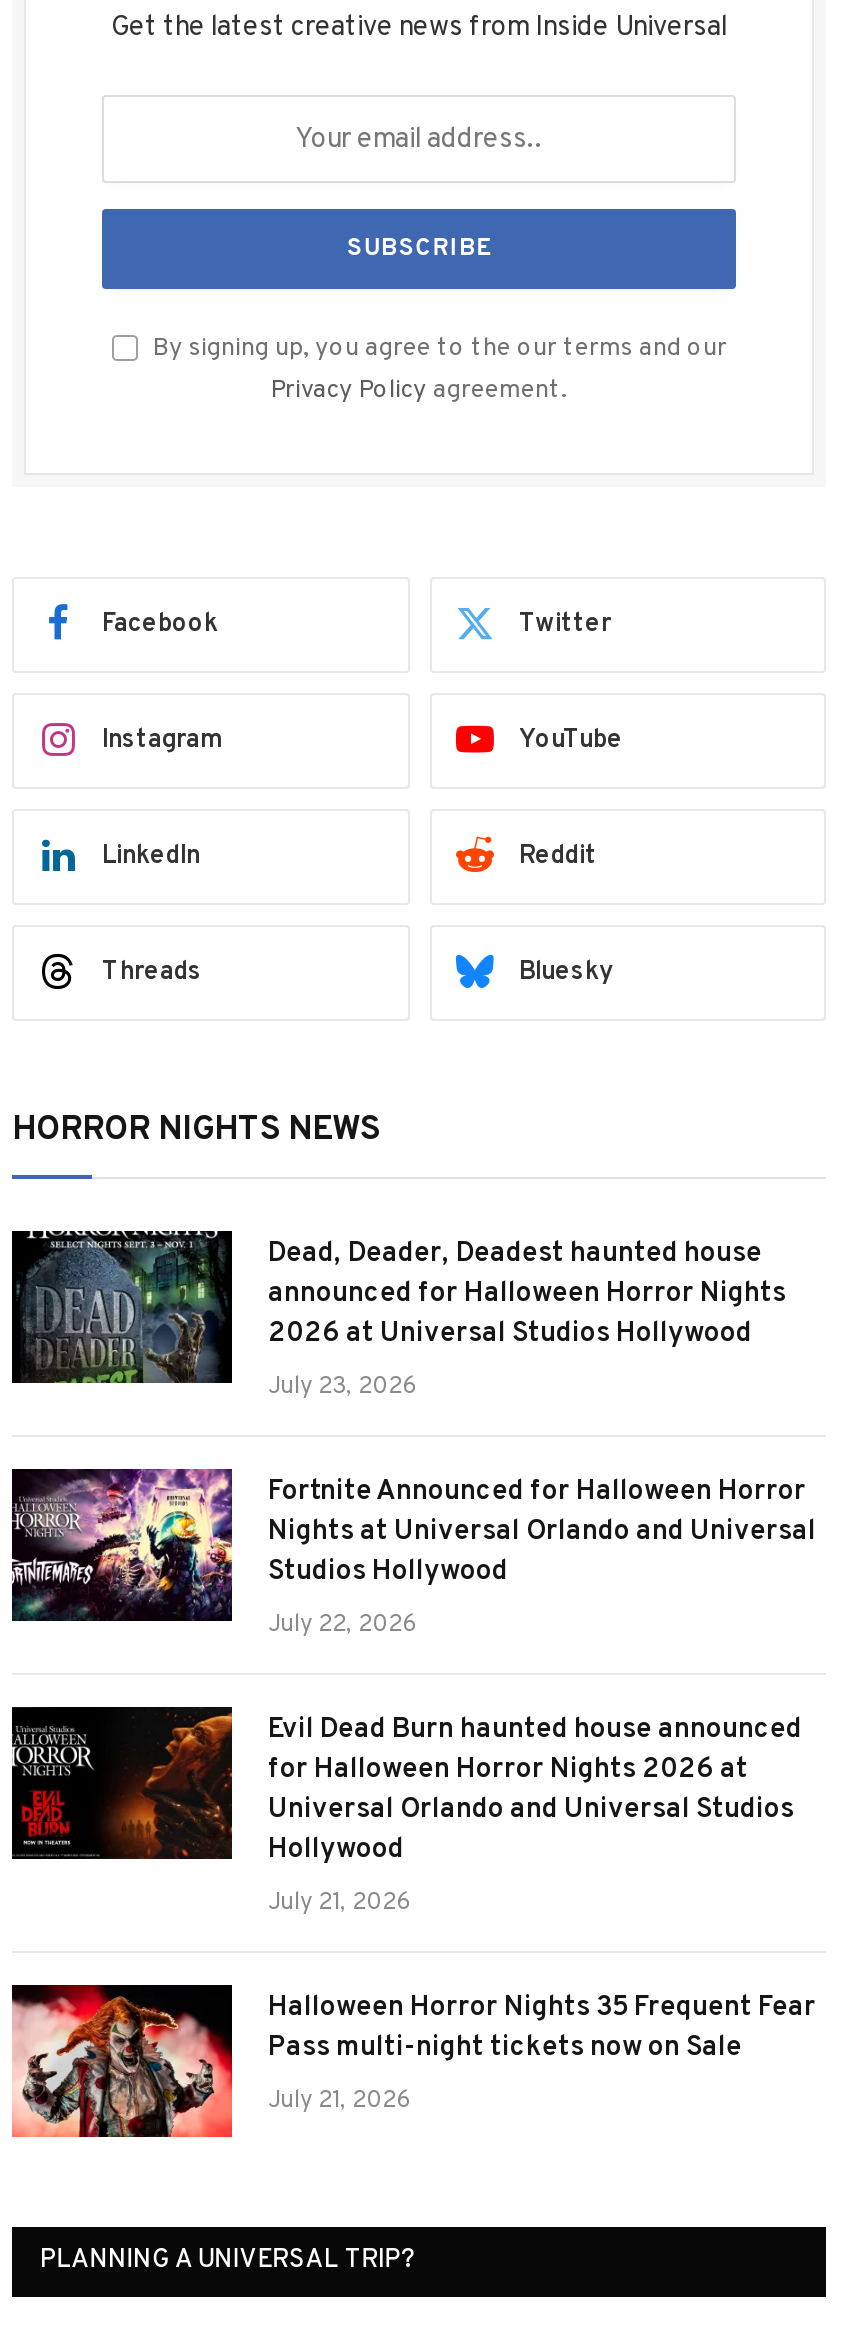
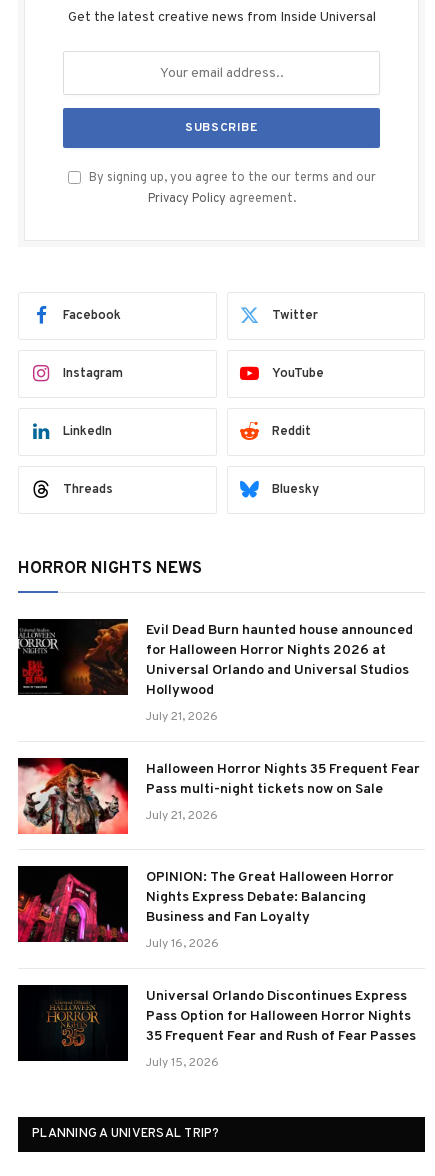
- [image]
- Dead, Deader, Deadest haunted house
- announced for Halloween Horror Nights
- 2026 at Universal Studios Hollywood
- July 23, 2026
- Fortnite Announced for Halloween Horror
- Nights at Universal Orlando and Universal
- Studios Hollywood
- July 22, 2026

- [image]

moved up: [image] | Evil Dead Burn haunted house announced | for Halloween Horror Nights 2026 at | ... | Pass multi-night tickets now on Sale | July 21, 2026

+ [image]
+ OPINION: The Great Halloween Horror
+ Nights Express Debate: Balancing
+ Business and Fan Loyalty
+ July 16, 2026
+ Universal Orlando Discontinues Express
+ Pass Option for Halloween Horror Nights
+ 35 Frequent Fear and Rush of Fear Passes
+ July 15, 2026

+ [image]
